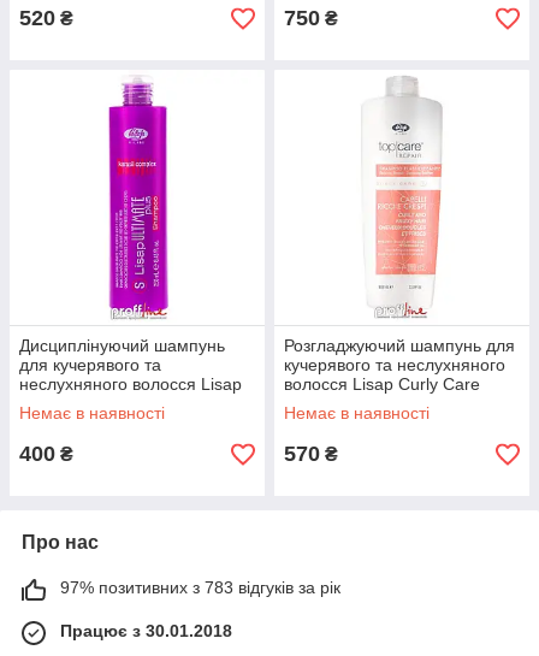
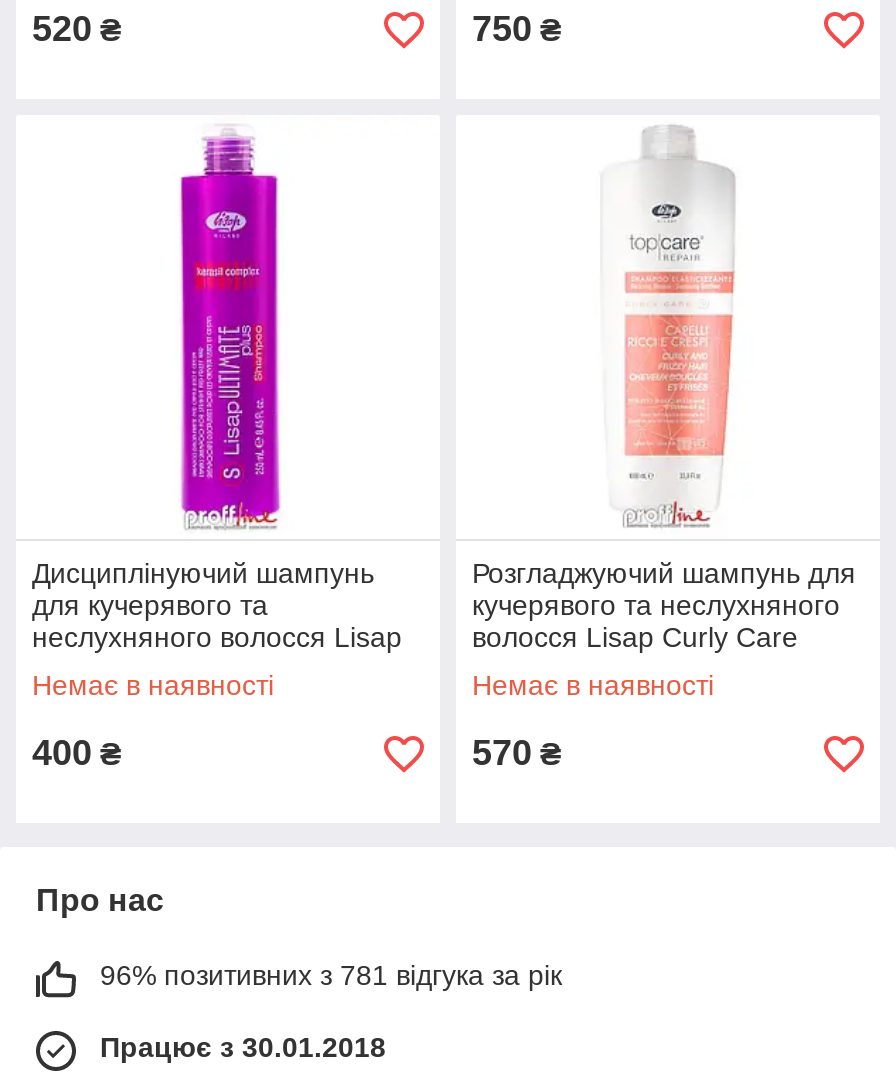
- 97% позитивних з 783 відгуків за рік
+ 96% позитивних з 781 відгука за рік
